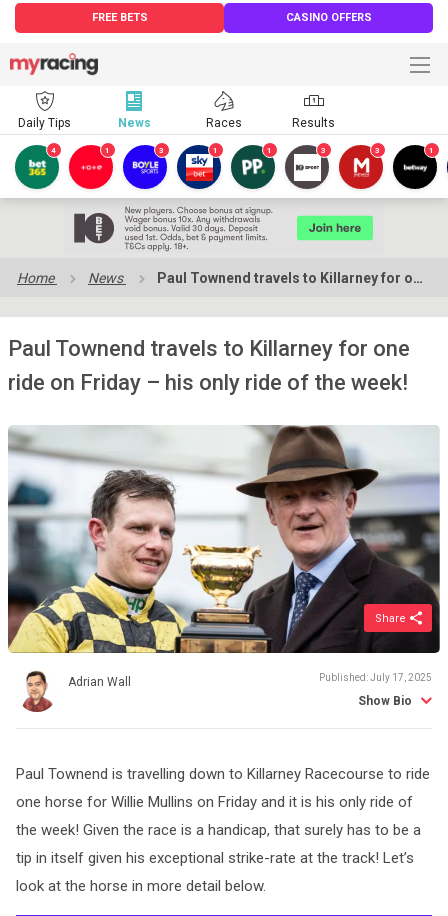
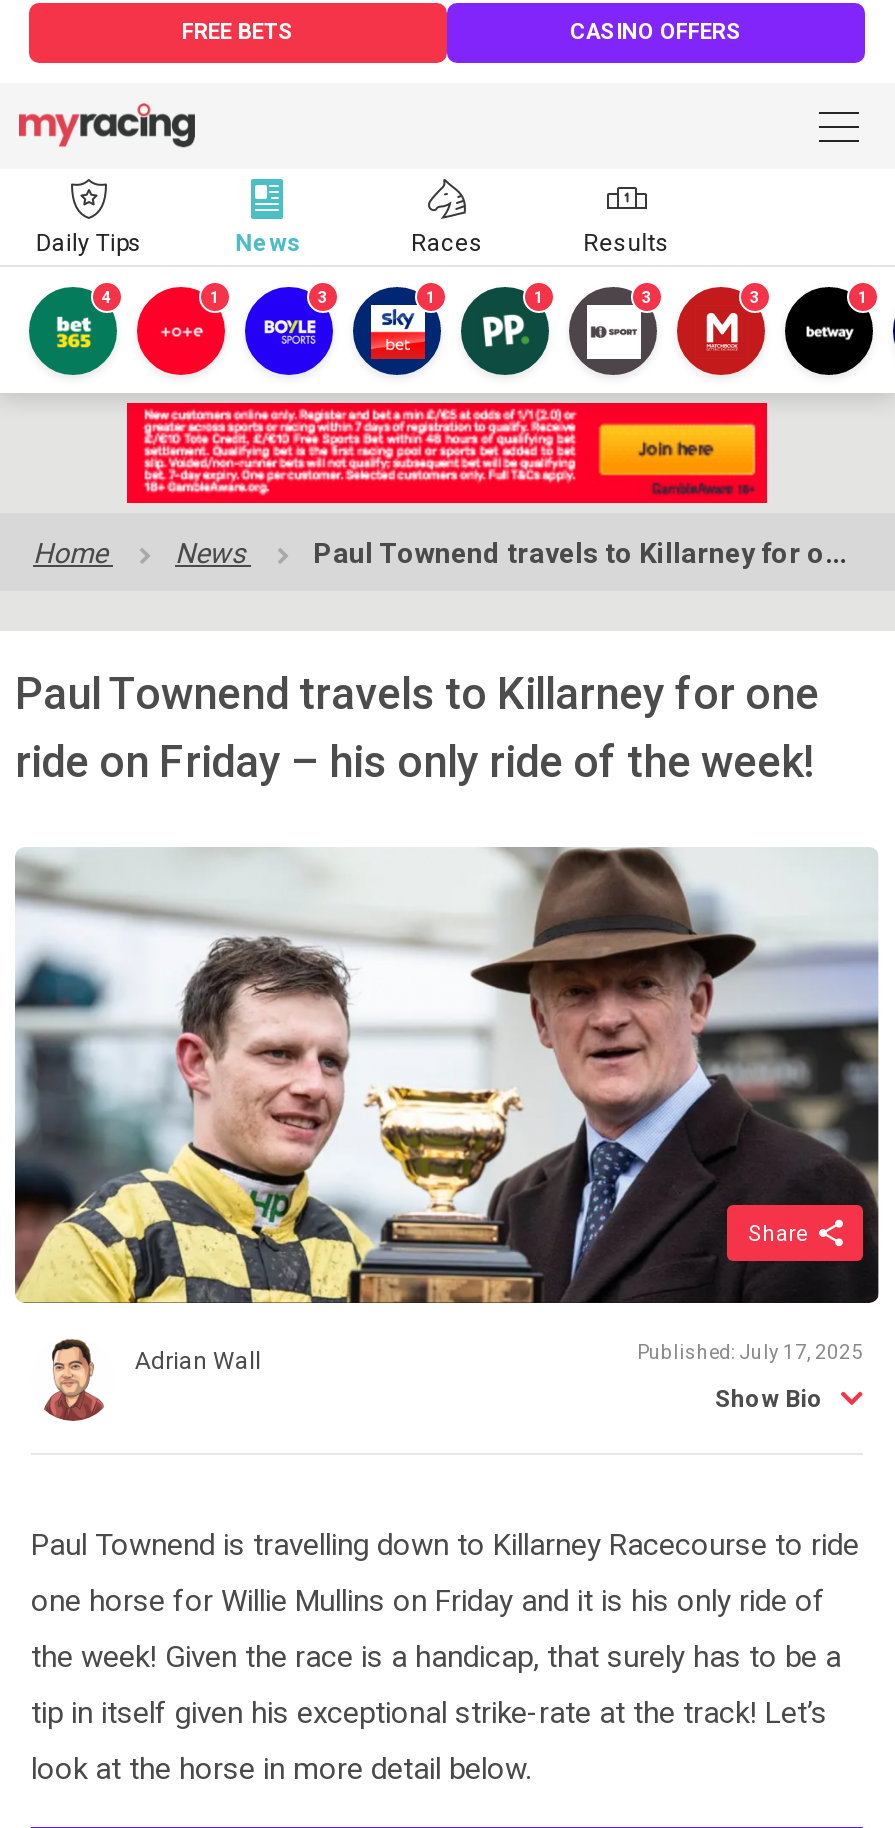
- [image]
+ [image]
